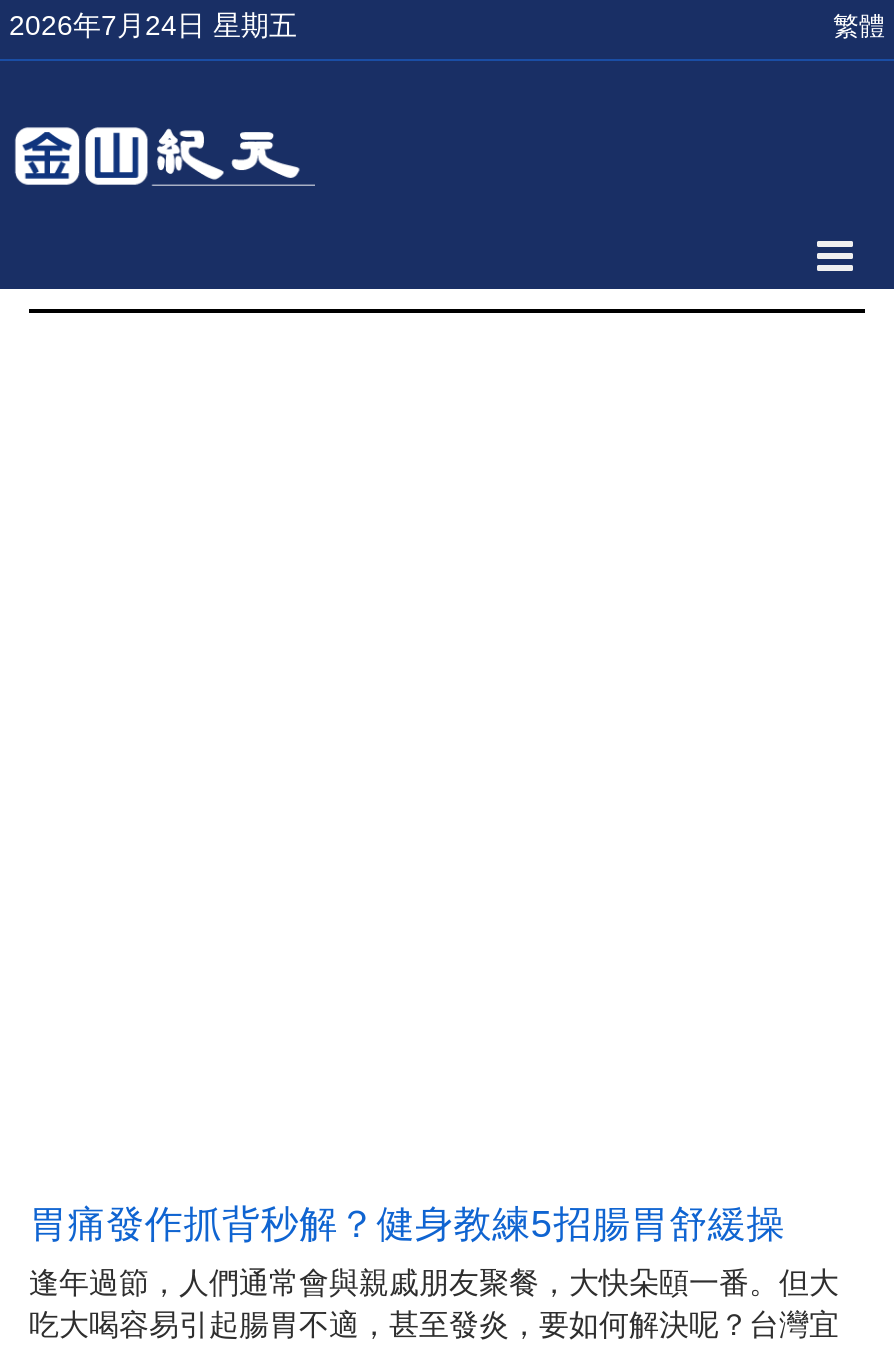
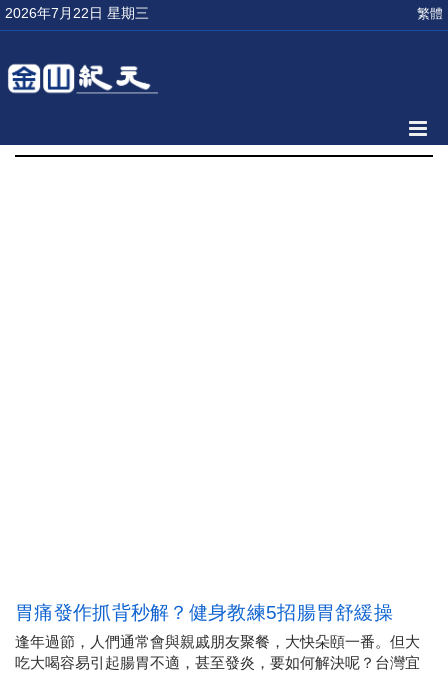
- 2026年7月24日 星期五
+ 2026年7月22日 星期三
